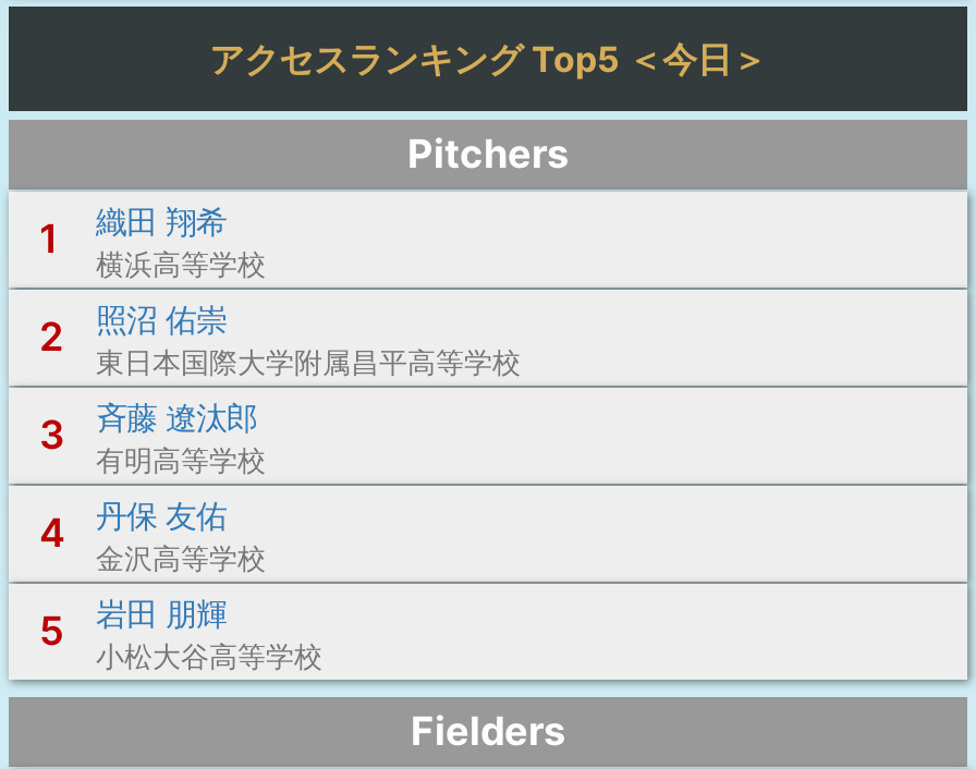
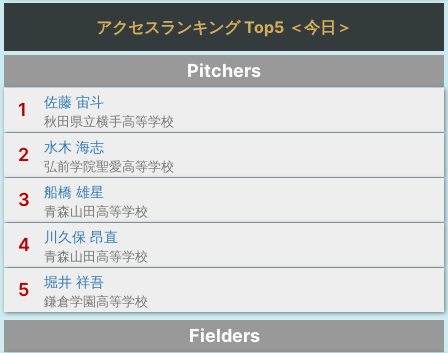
- 織田 翔希
- 横浜高等学校
+ 佐藤 宙斗
+ 秋田県立横手高等学校

- 照沼 佑崇
- 東日本国際大学附属昌平高等学校
+ 水木 海志
+ 弘前学院聖愛高等学校

- 斉藤 遼汰郎
- 有明高等学校
+ 船橋 雄星
+ 青森山田高等学校

- 丹保 友佑
- 金沢高等学校
+ 川久保 昂直
+ 青森山田高等学校

- 岩田 朋輝
- 小松大谷高等学校
+ 堀井 祥吾
+ 鎌倉学園高等学校
